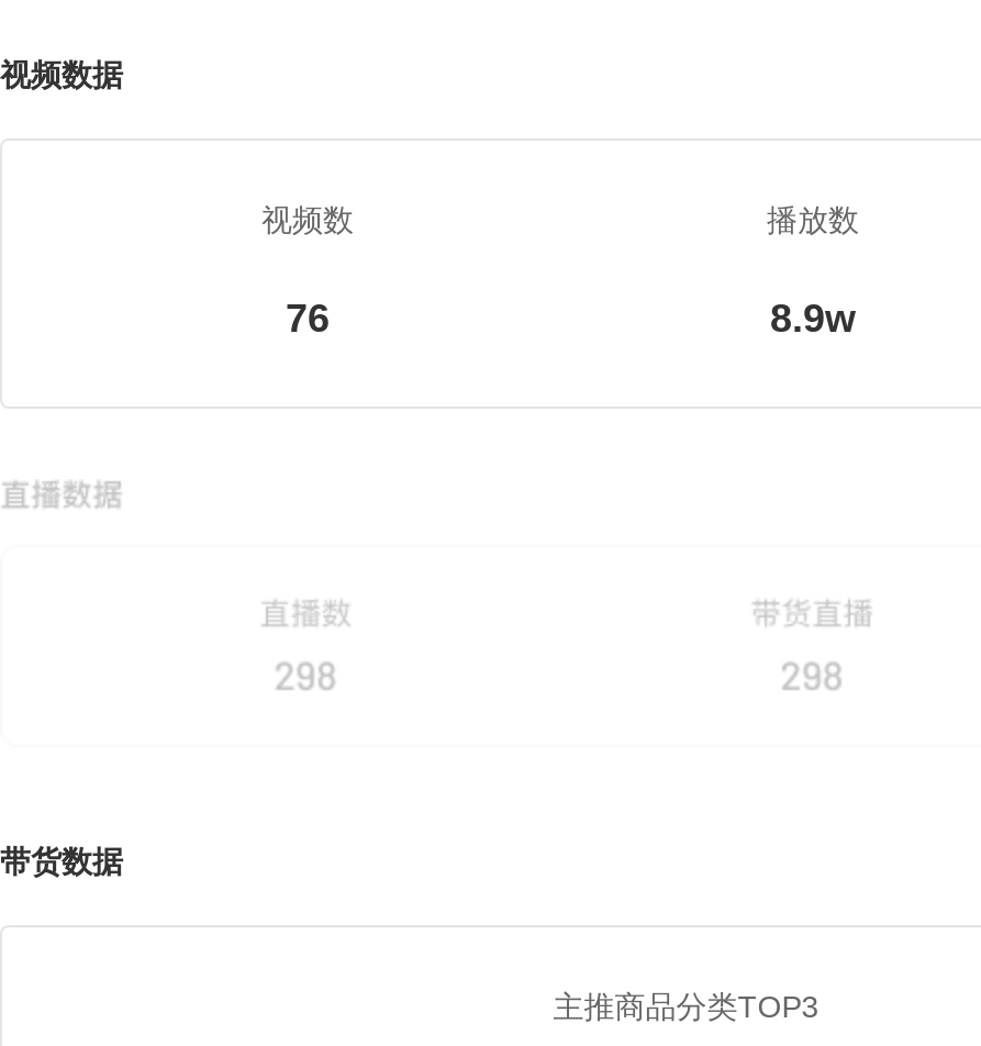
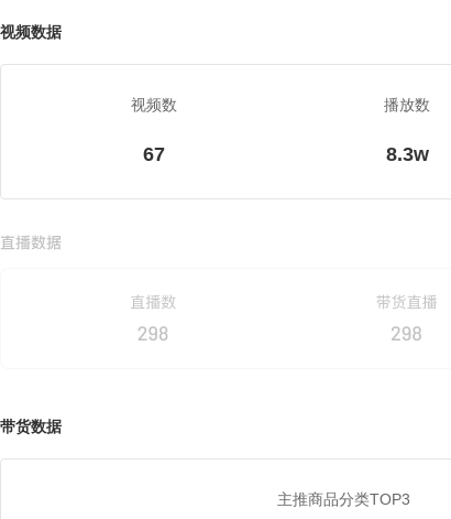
- 76
+ 67

- 8.9w
+ 8.3w
